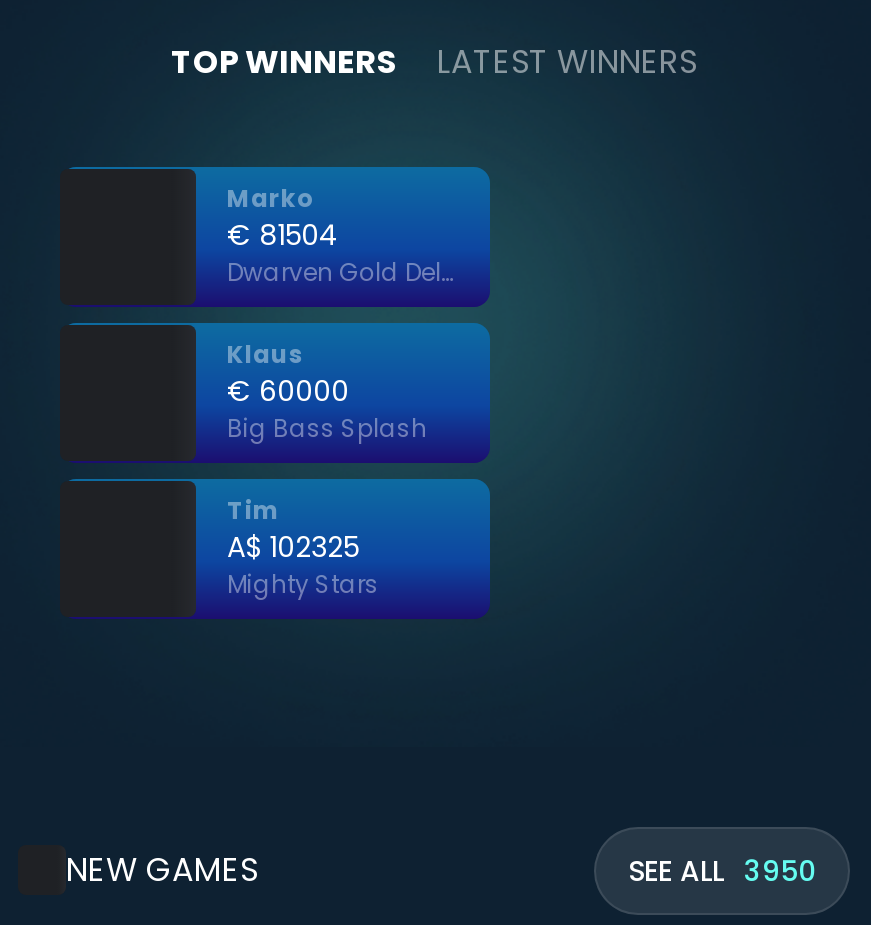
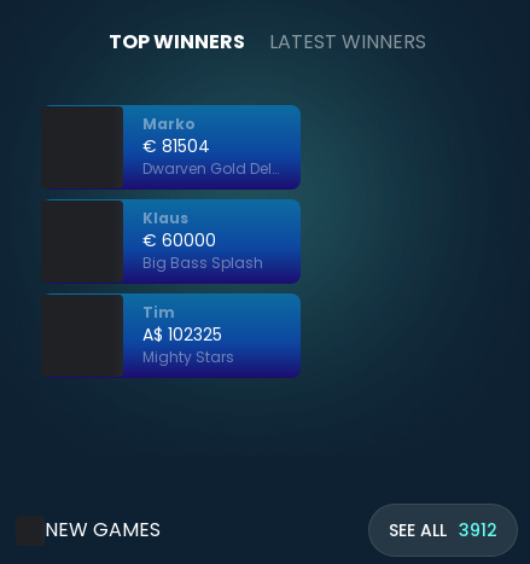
- SEE ALL 3950
+ SEE ALL 3912
